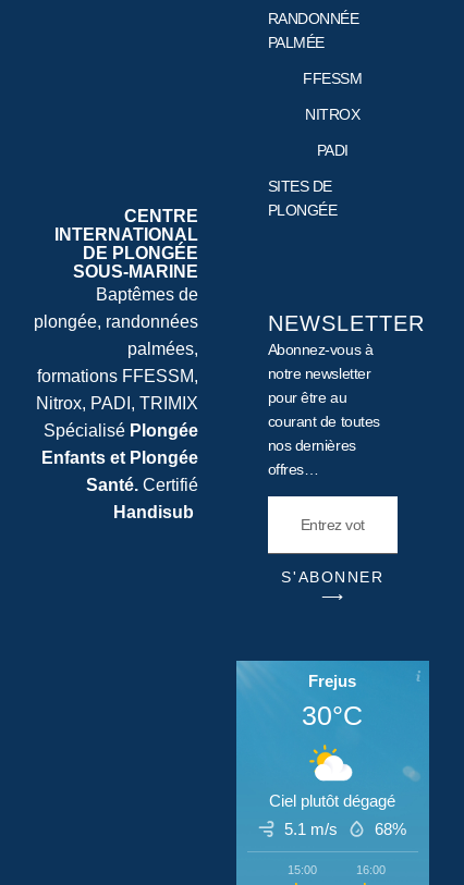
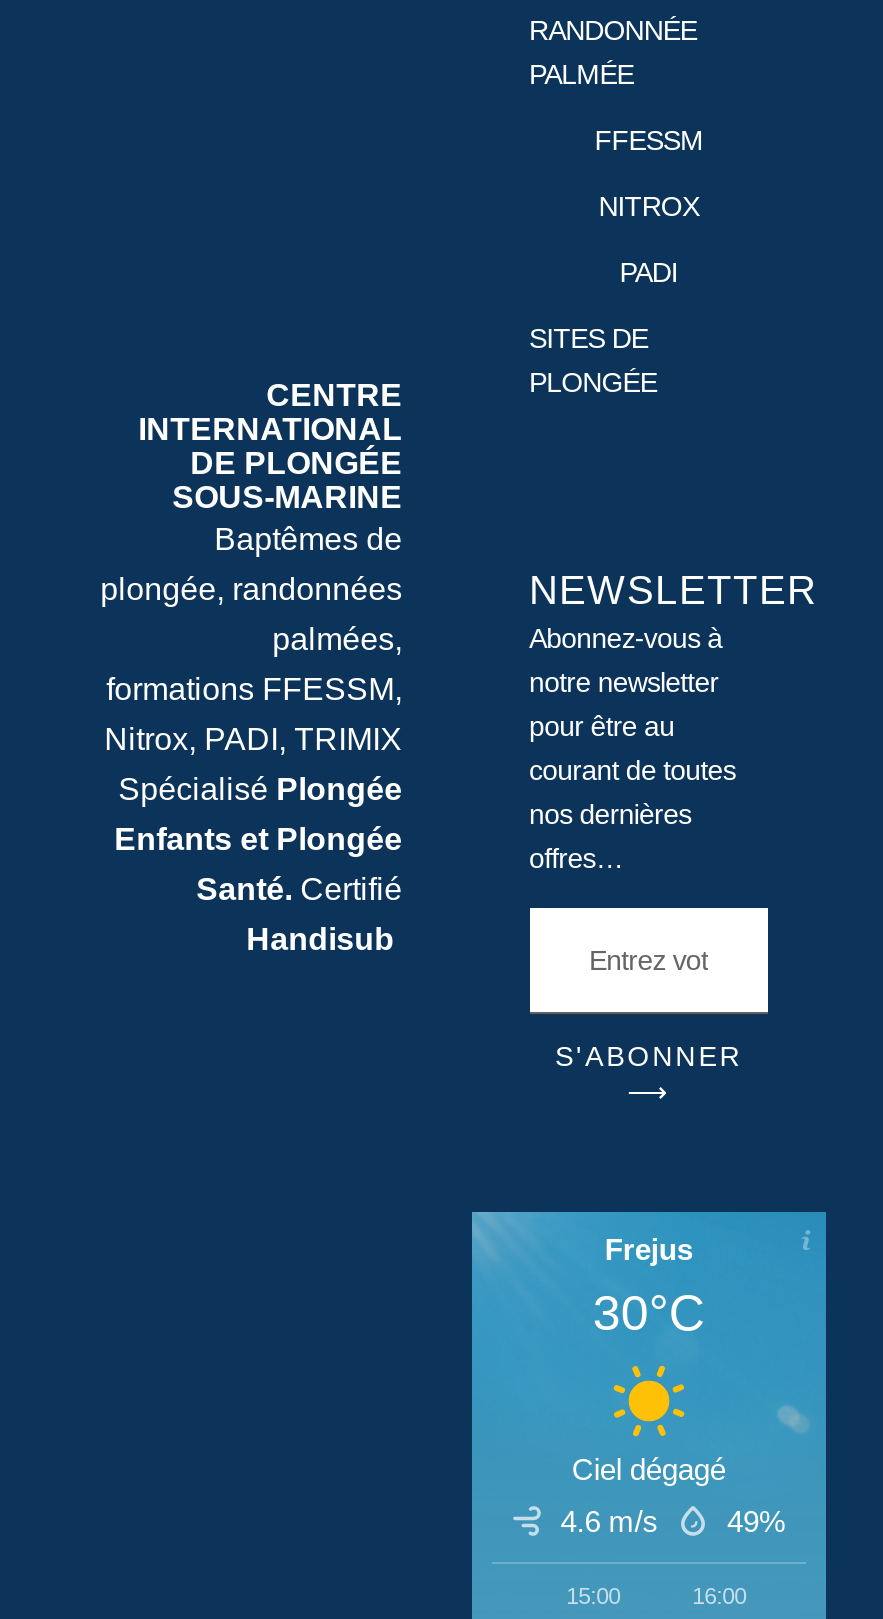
- [image]
- Ciel plutôt dégagé
+ [image]
+ Ciel dégagé

- 5.1 m/s
- 68%
+ 4.6 m/s
+ 49%
